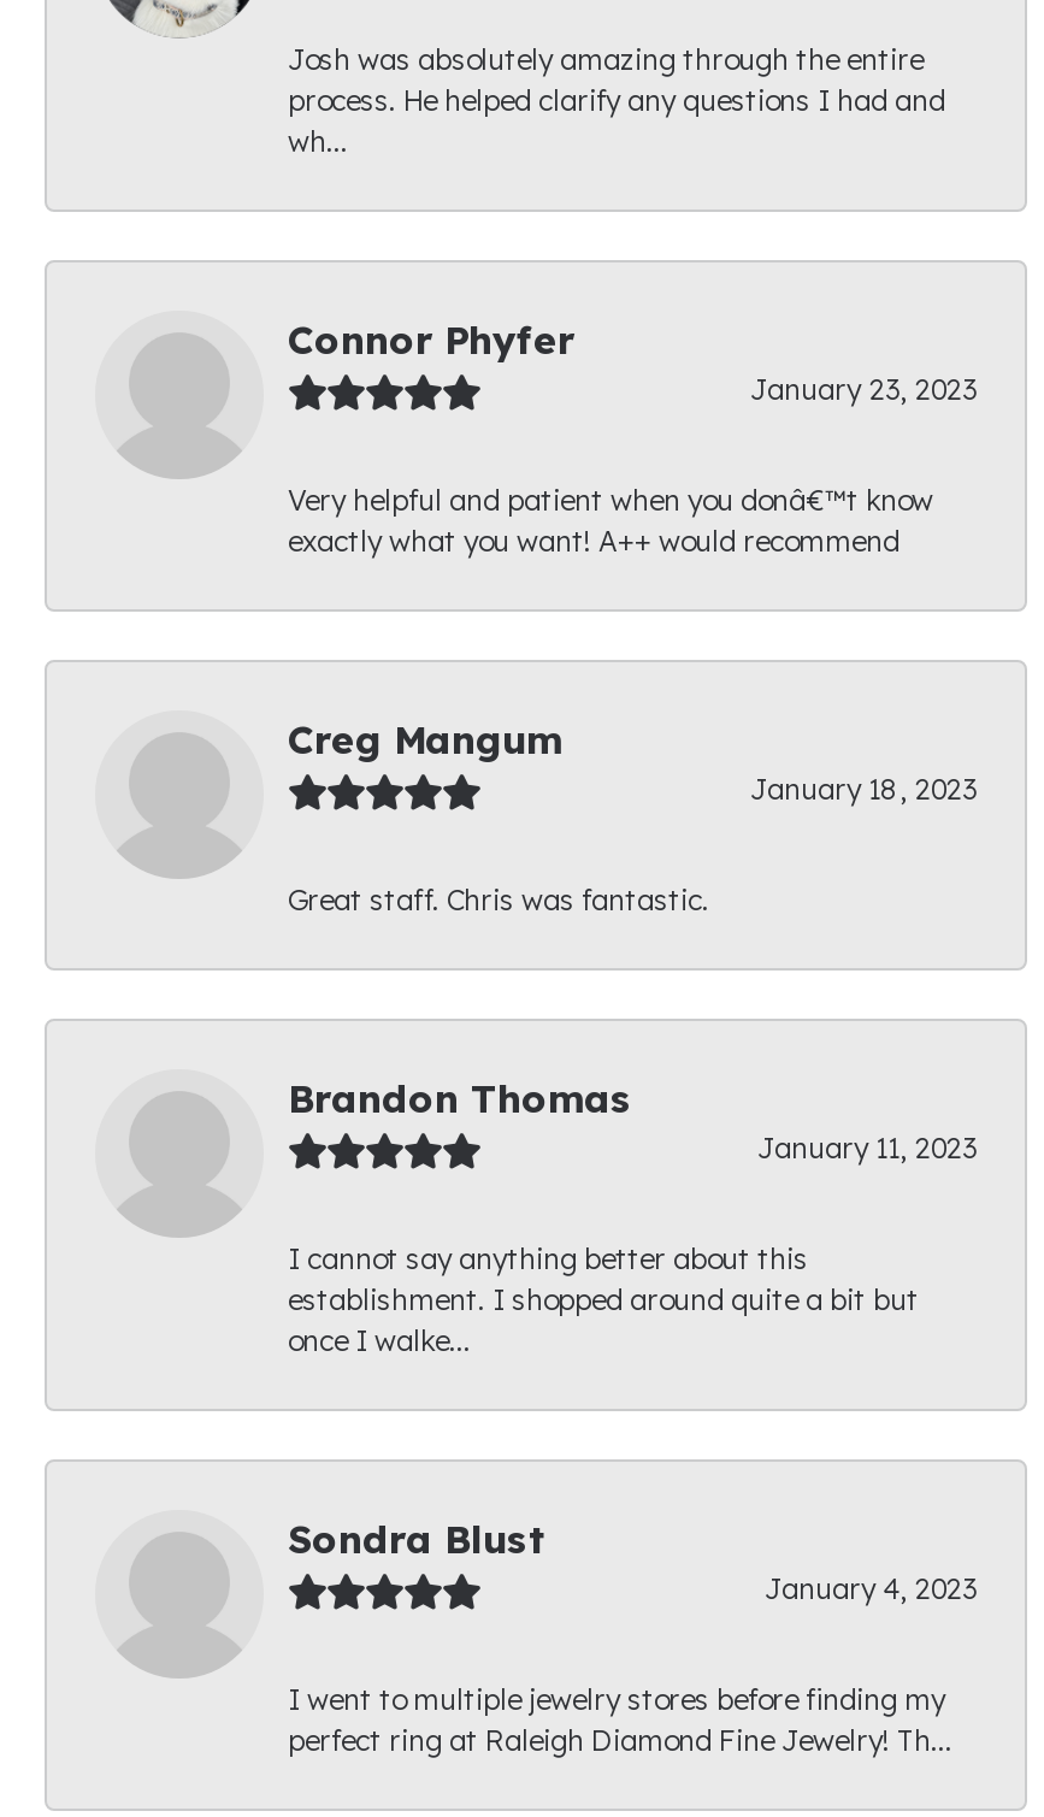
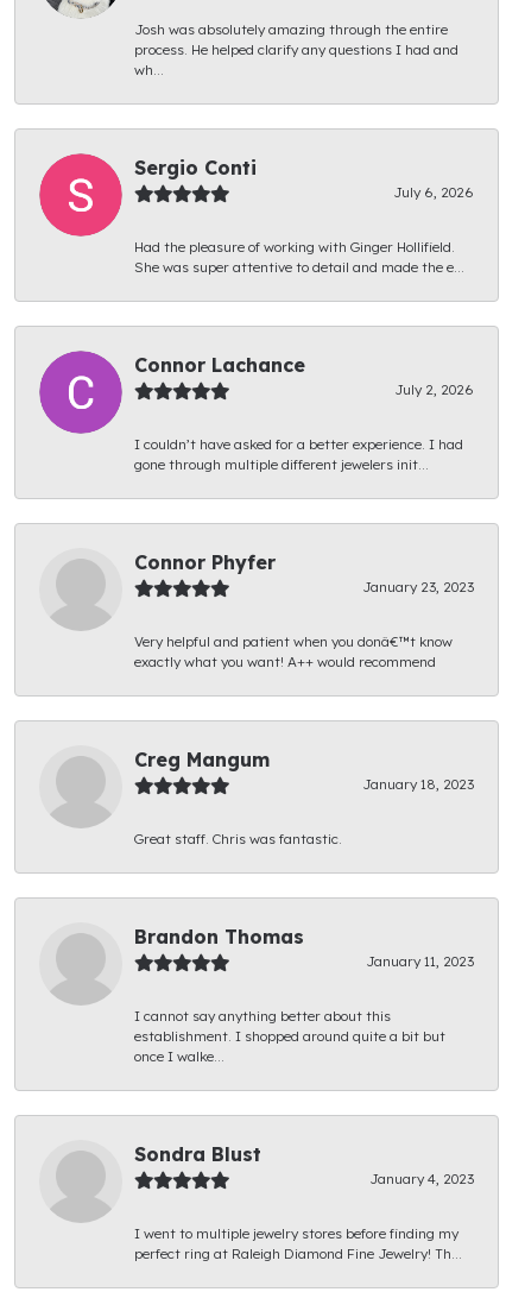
+ [image]
+ Sergio Conti
+ July 6, 2026
+ Had the pleasure of working with Ginger Hollifield.
+ She was super attentive to detail and made the e...

+ [image]
+ Connor Lachance
+ July 2, 2026
+ I couldn’t have asked for a better experience. I had
+ gone through multiple different jewelers init...
